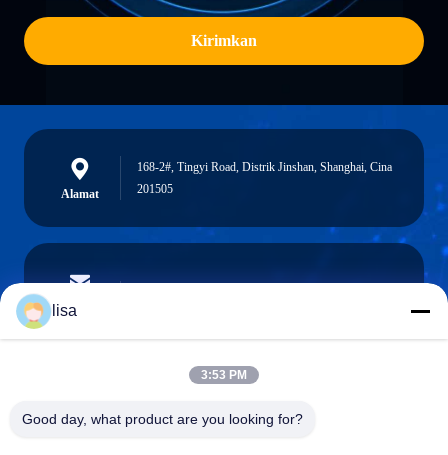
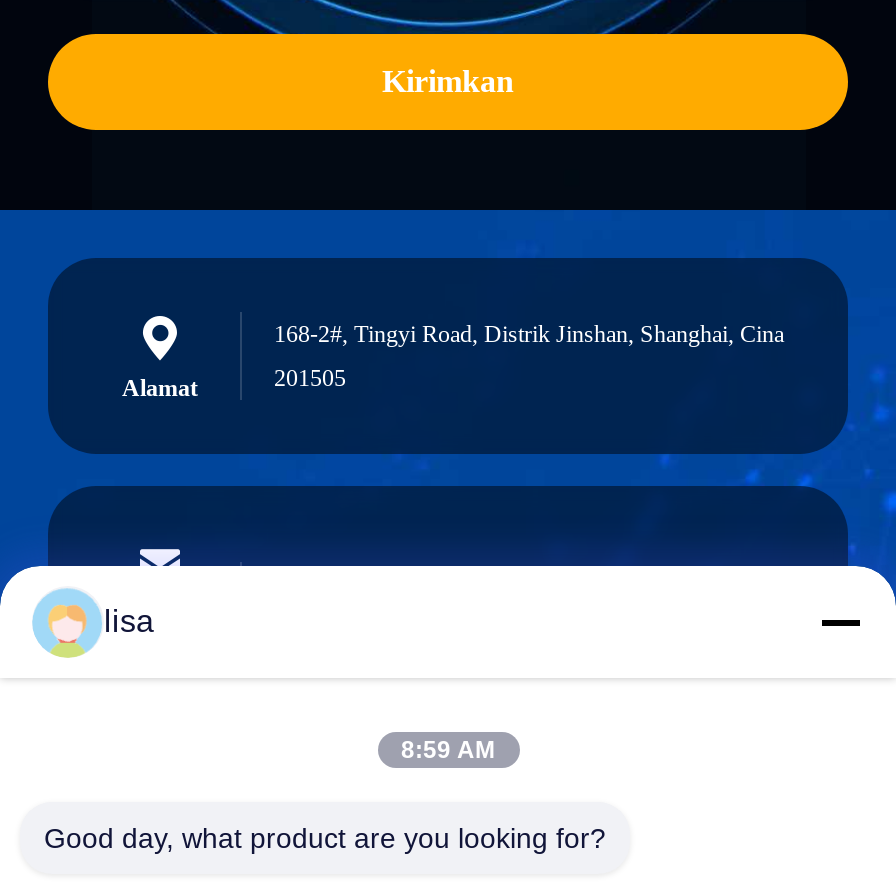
- 3:53 PM
+ 8:59 AM
